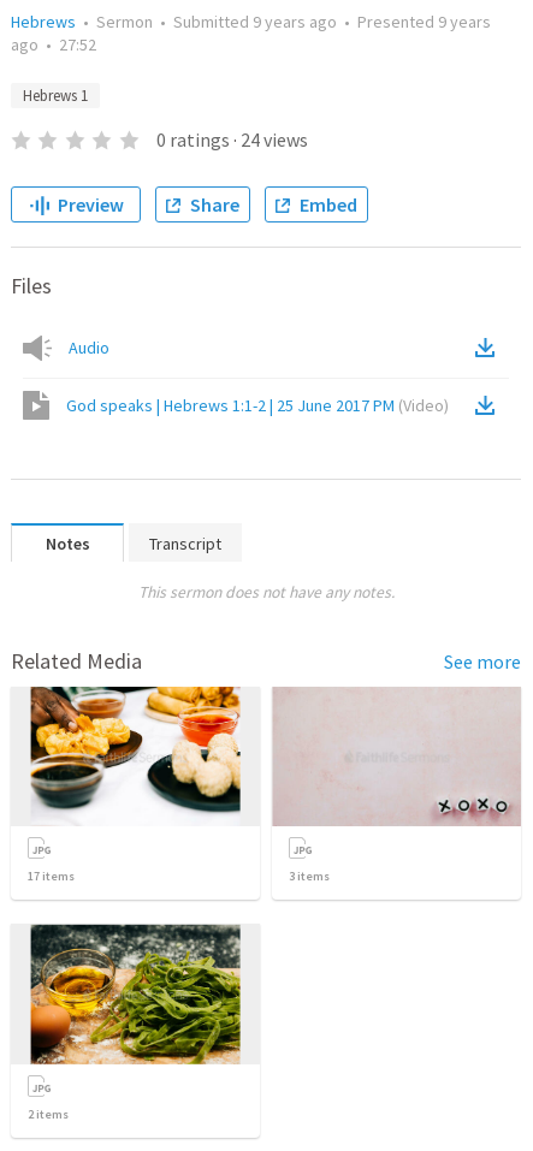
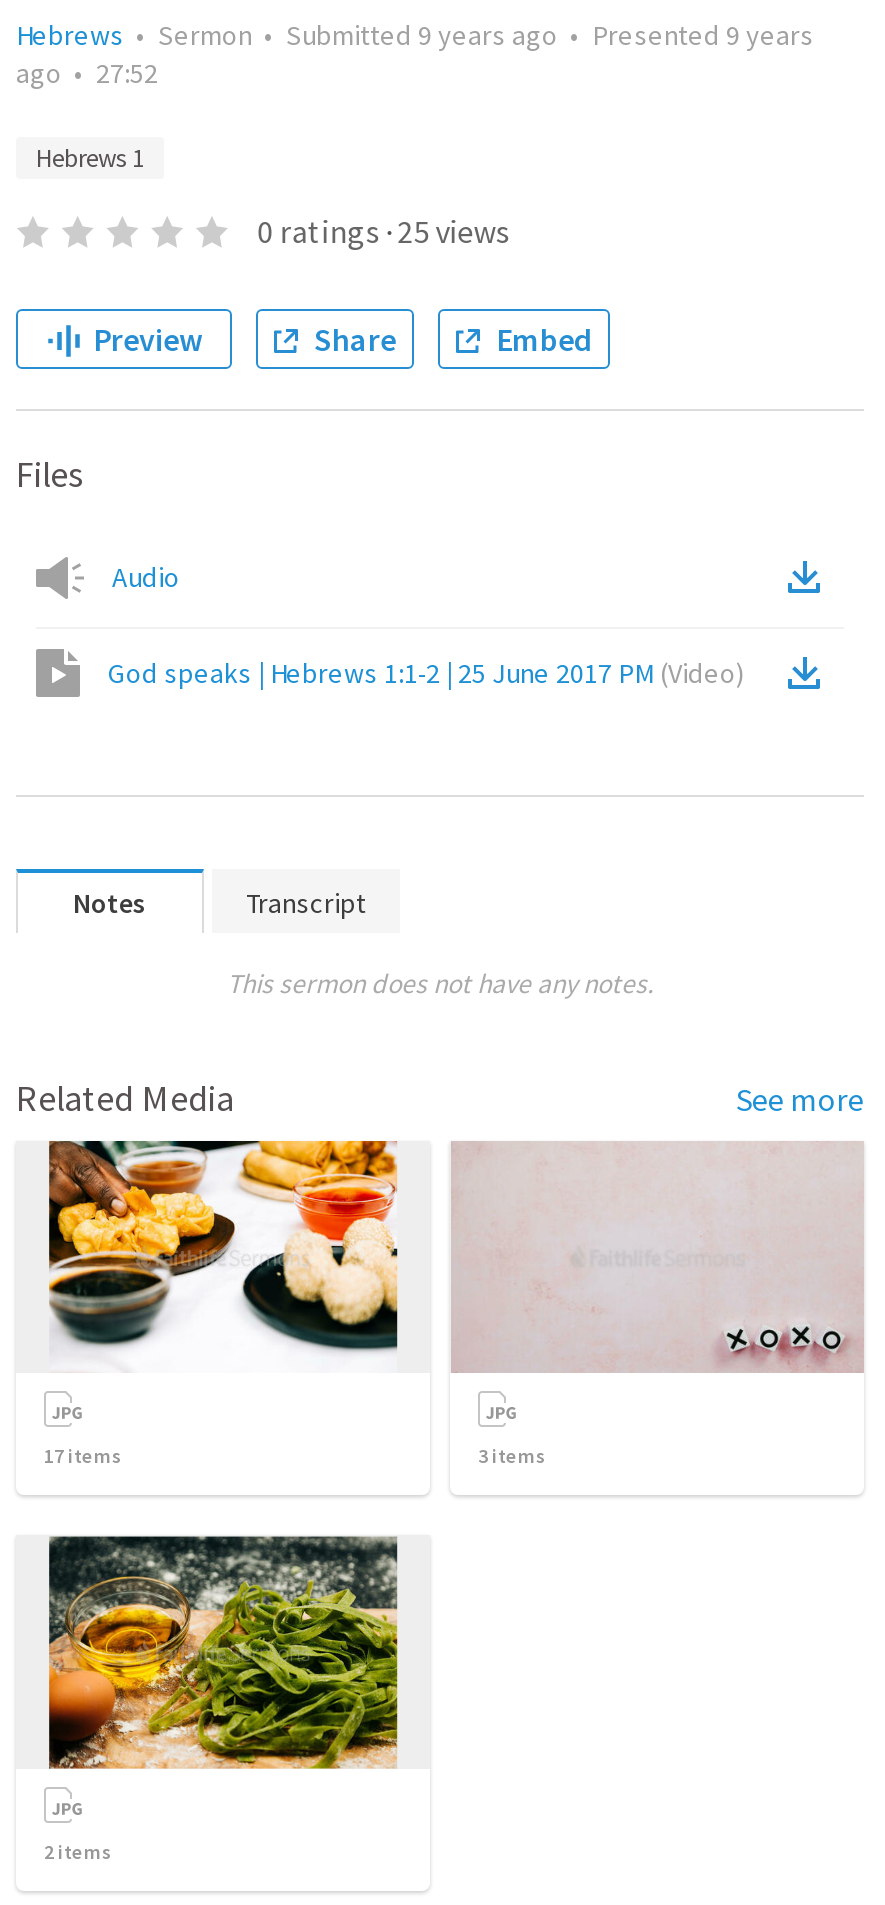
- 0 ratings · 24 views
+ 0 ratings · 25 views
